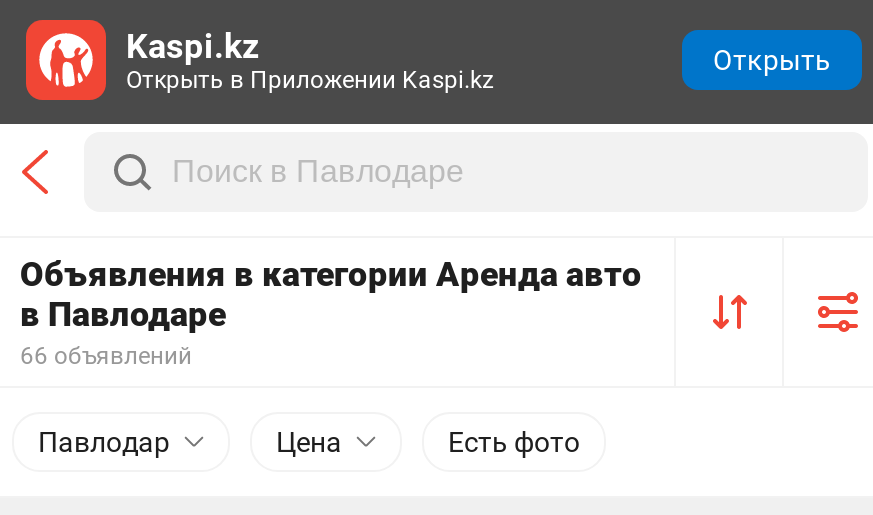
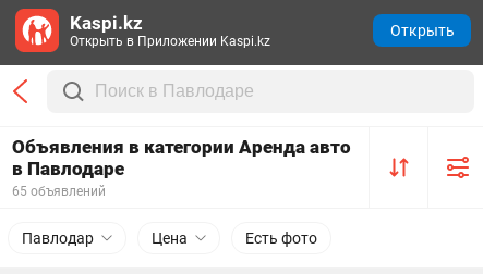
- 66 объявлений
+ 65 объявлений
